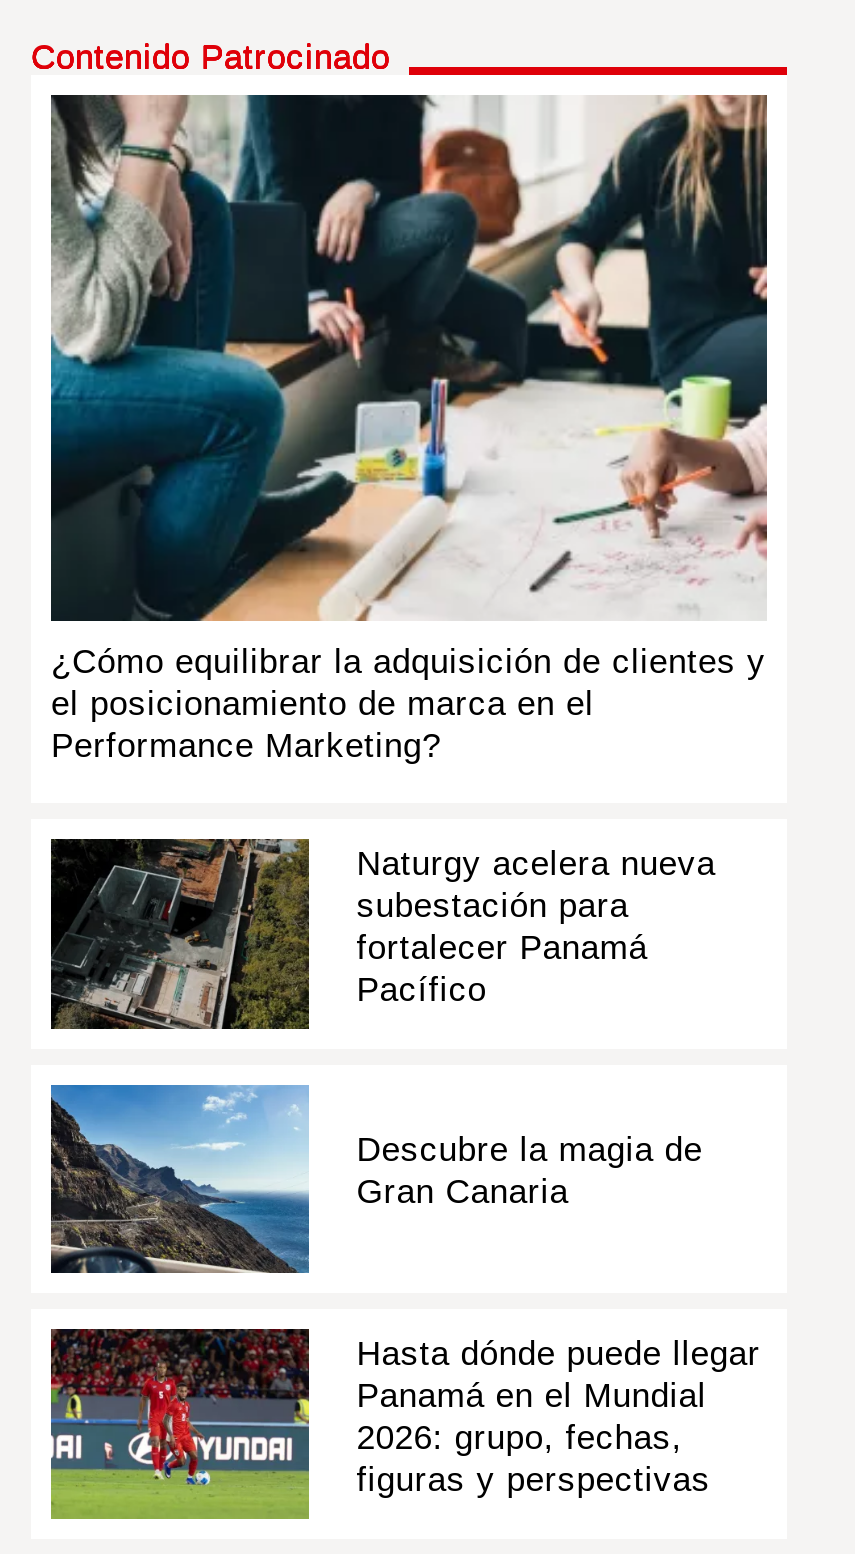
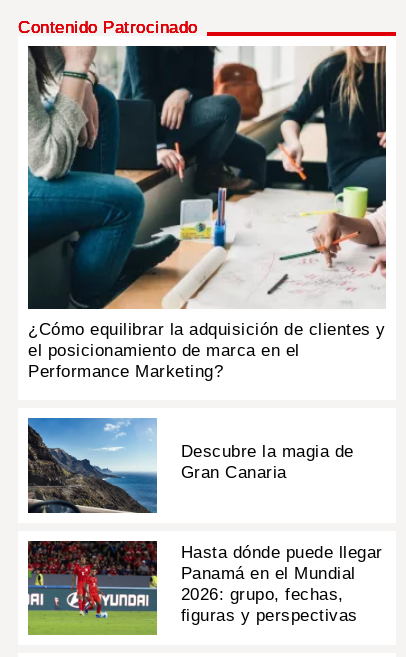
- [image]
- Naturgy acelera nueva
- subestación para
- fortalecer Panamá
- Pacífico
